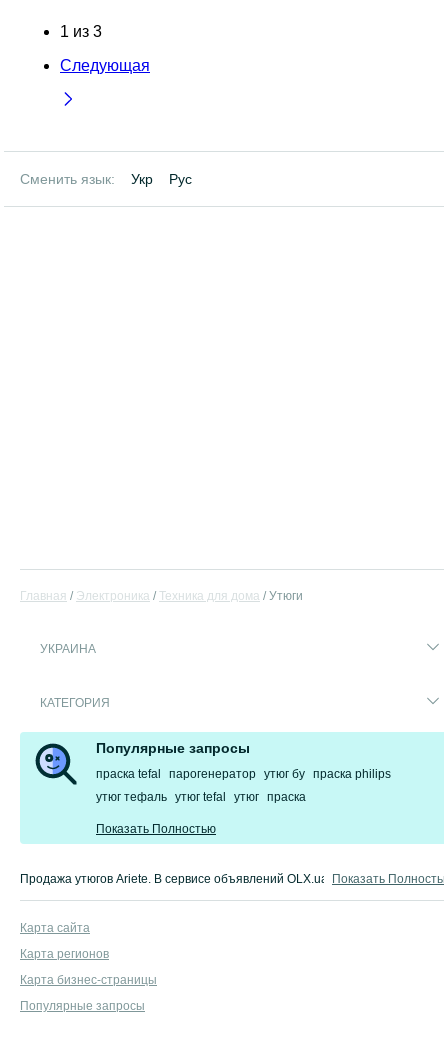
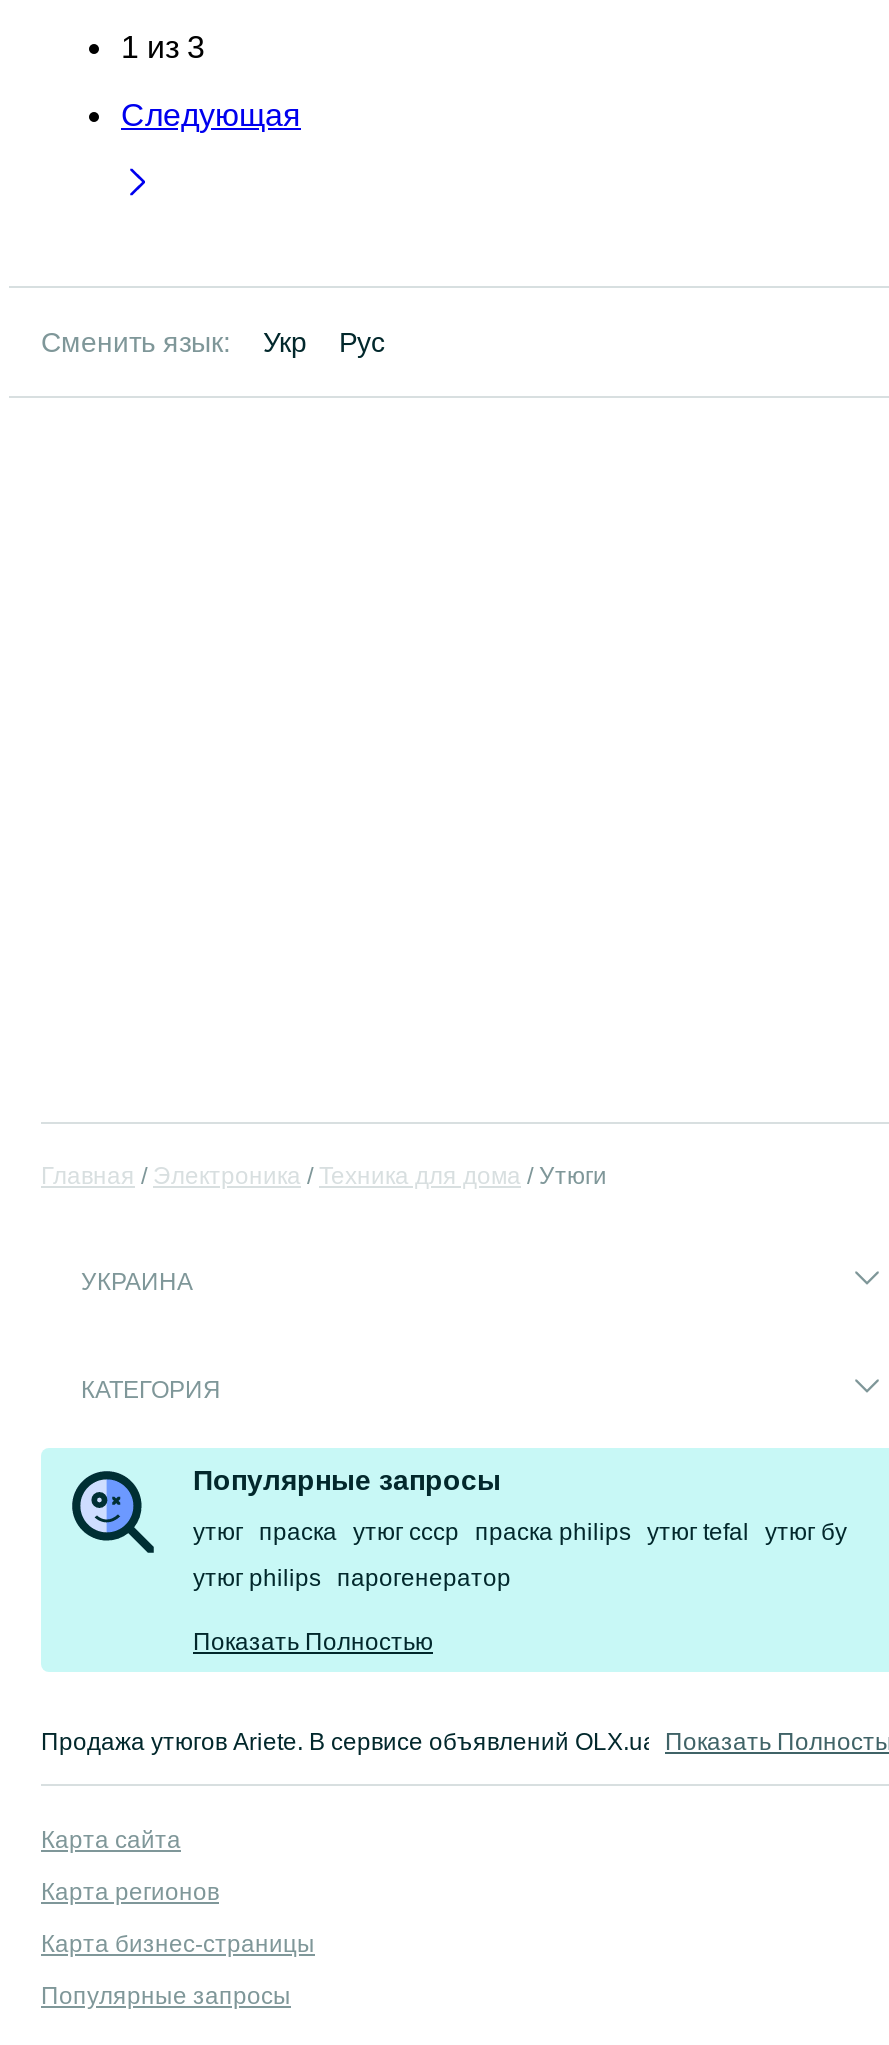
- праска tefal парогенератор утюг бу праска philips
+ утюг праска утюг ссср праска philips утюг tefal утюг бу

- утюг тефаль утюг tefal утюг праска
+ утюг philips парогенератор
